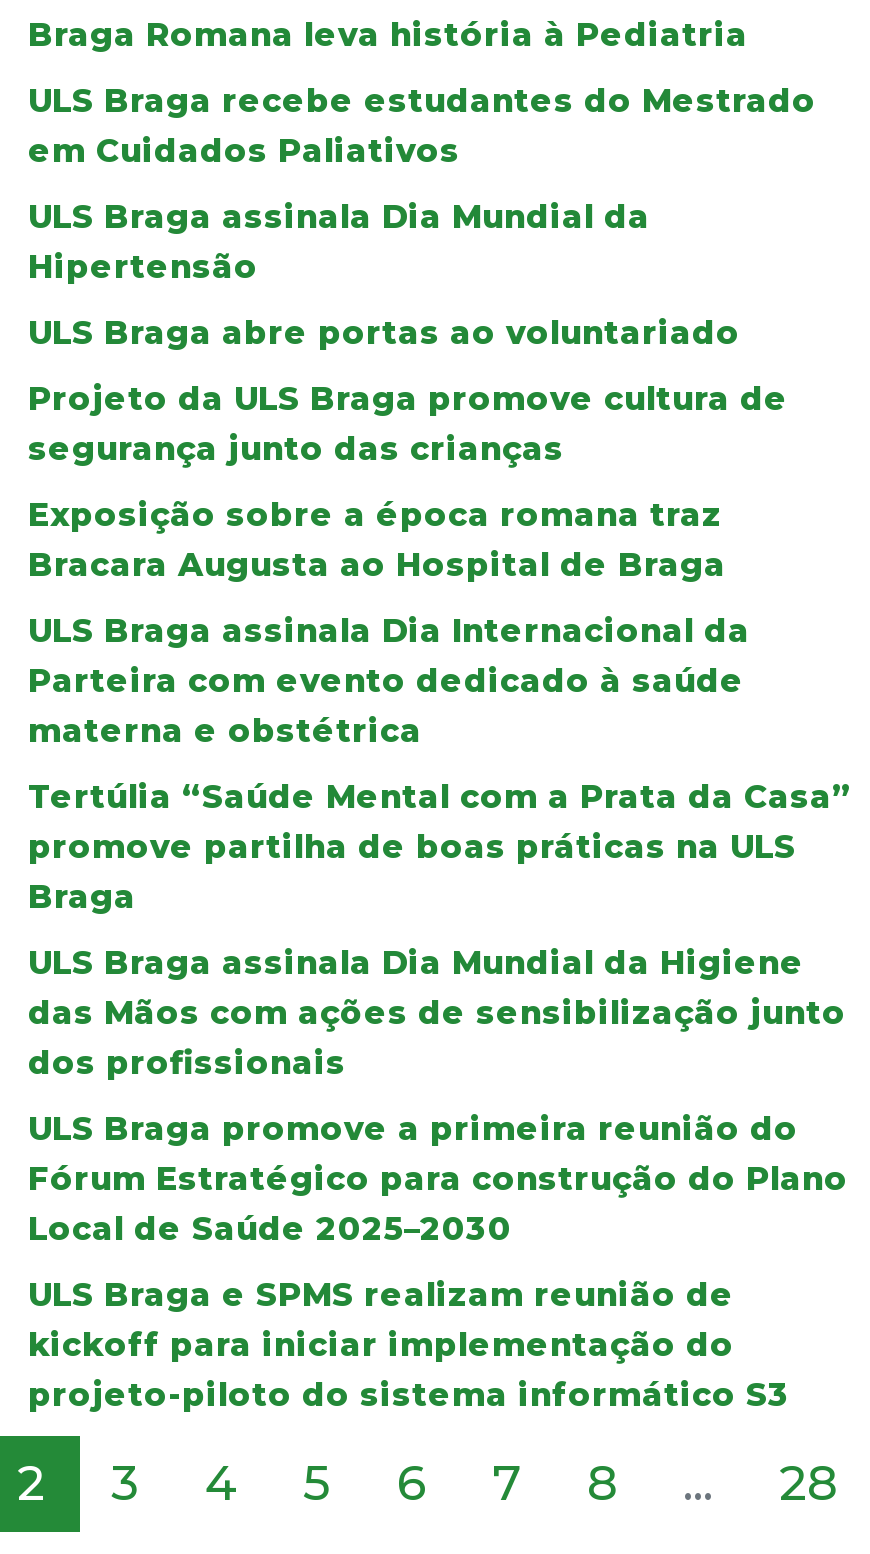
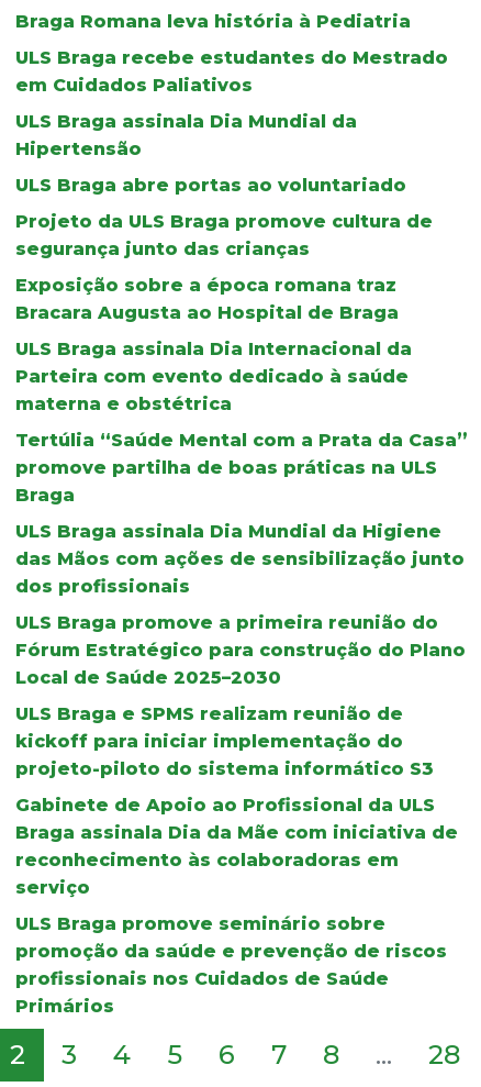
+ Gabinete de Apoio ao Profissional da ULS
+ Braga assinala Dia da Mãe com iniciativa de
+ reconhecimento às colaboradoras em
+ serviço
+ ULS Braga promove seminário sobre
+ promoção da saúde e prevenção de riscos
+ profissionais nos Cuidados de Saúde
+ Primários
